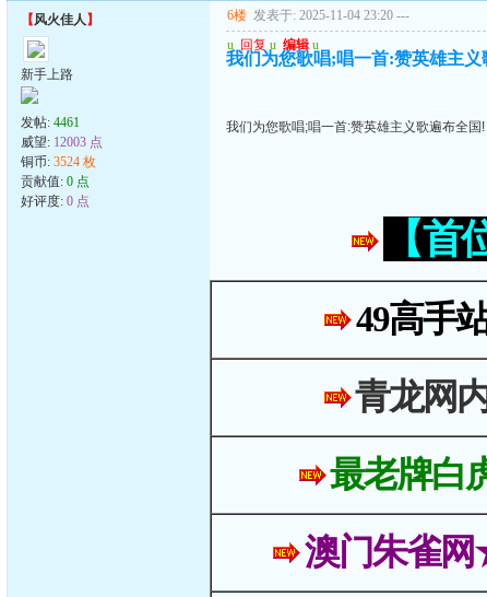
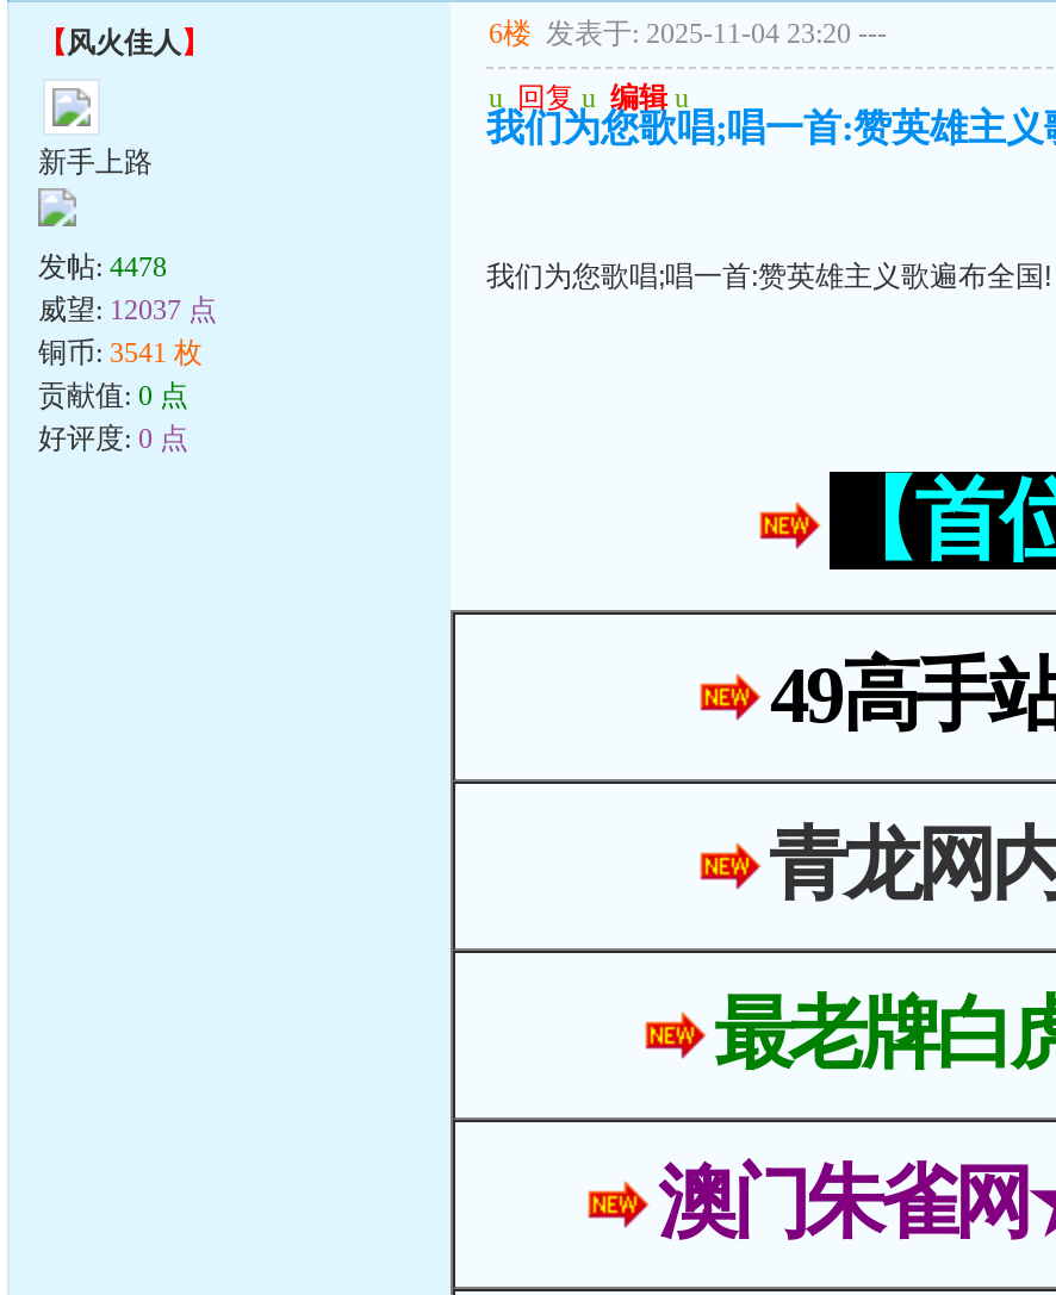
- 发帖: 4461
+ 发帖: 4478

- 威望: 12003 点
+ 威望: 12037 点

- 铜币: 3524 枚
+ 铜币: 3541 枚
